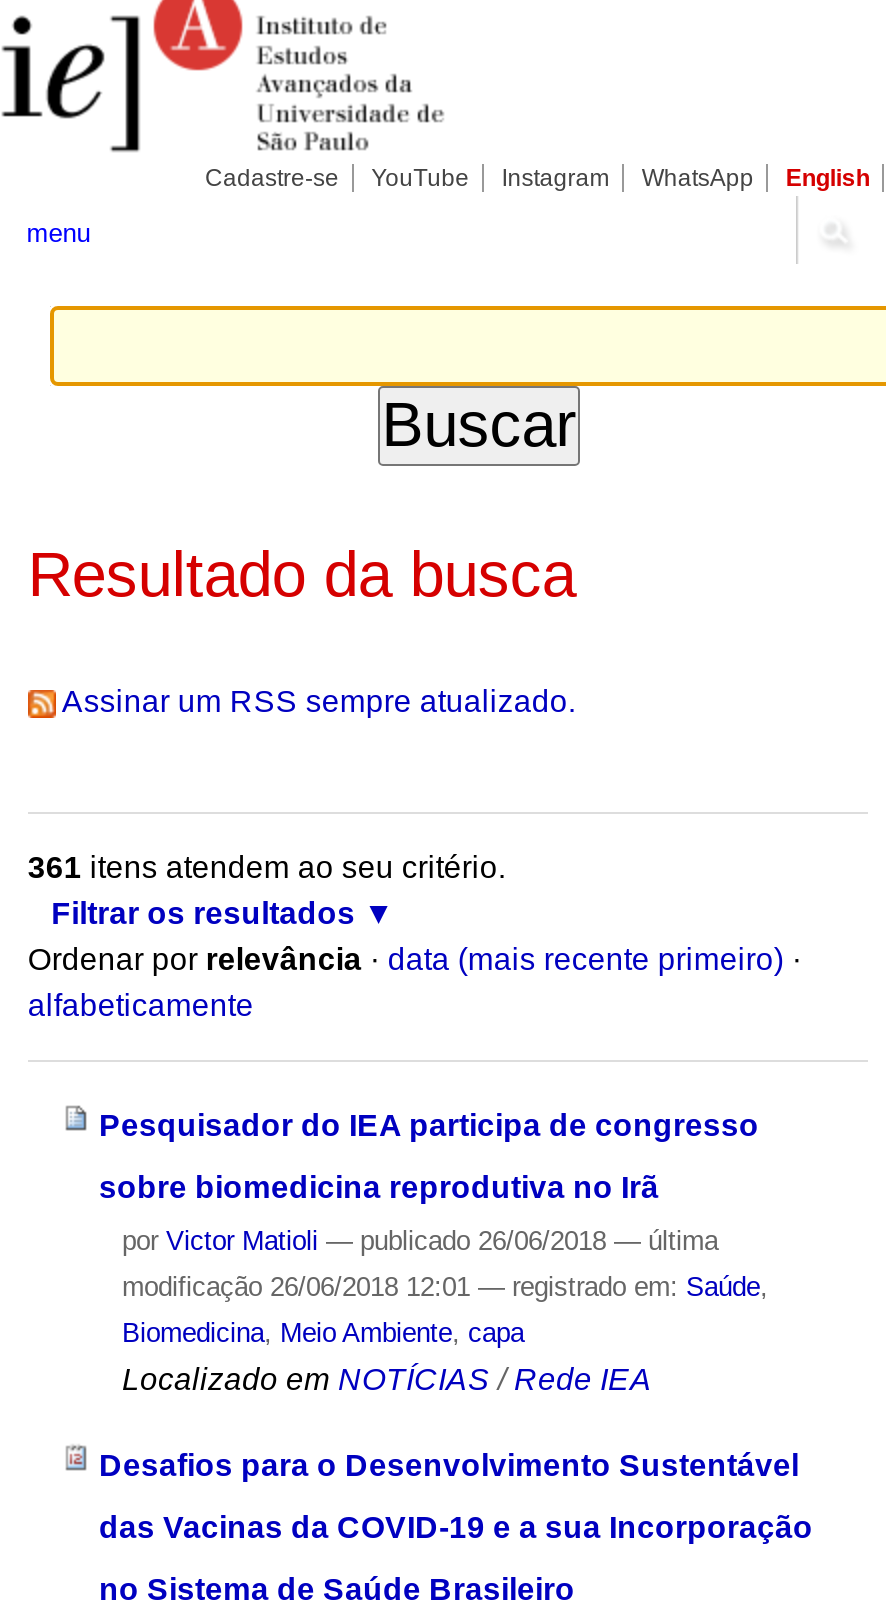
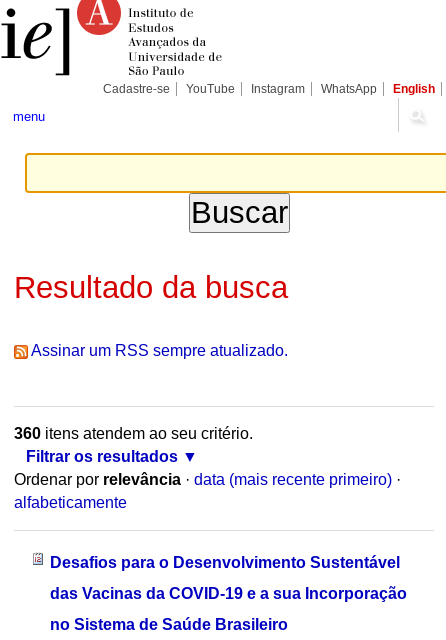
- 361 itens atendem ao seu critério.
+ 360 itens atendem ao seu critério.

- Pesquisador do IEA participa de congresso
- sobre biomedicina reprodutiva no Irã
- por Victor Matioli — publicado 26/06/2018 — última
- modificação 26/06/2018 12:01 — registrado em: Saúde,
- Biomedicina, Meio Ambiente, capa
- Localizado em NOTÍCIAS / Rede IEA
